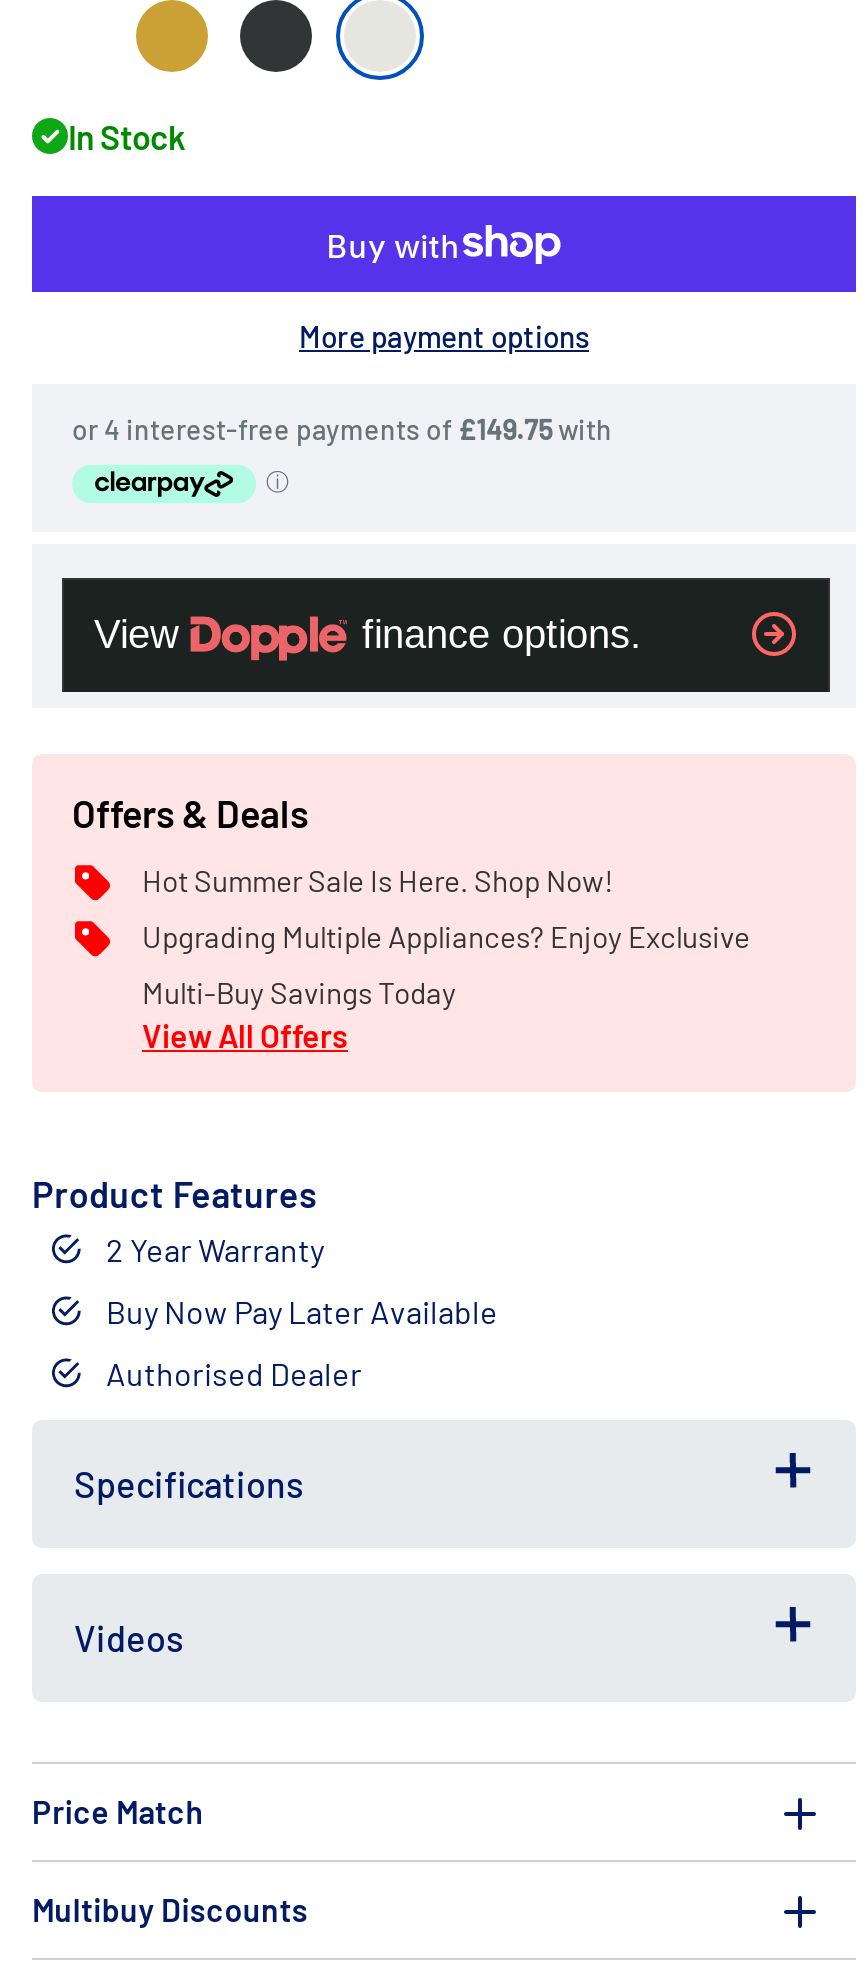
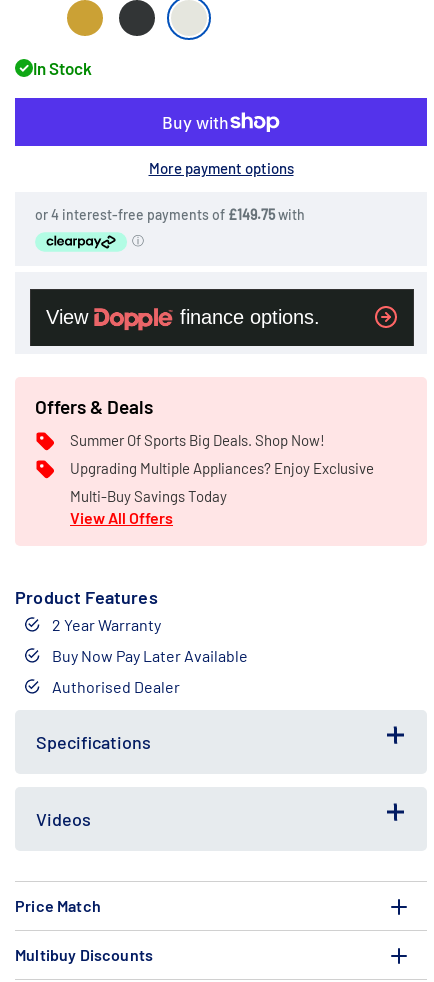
- Hot Summer Sale Is Here. Shop Now!
+ Summer Of Sports Big Deals. Shop Now!
